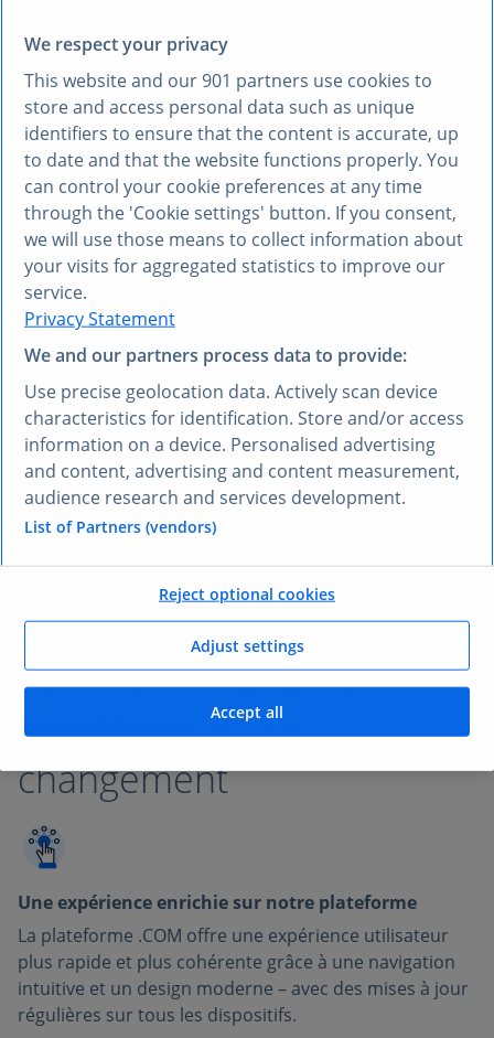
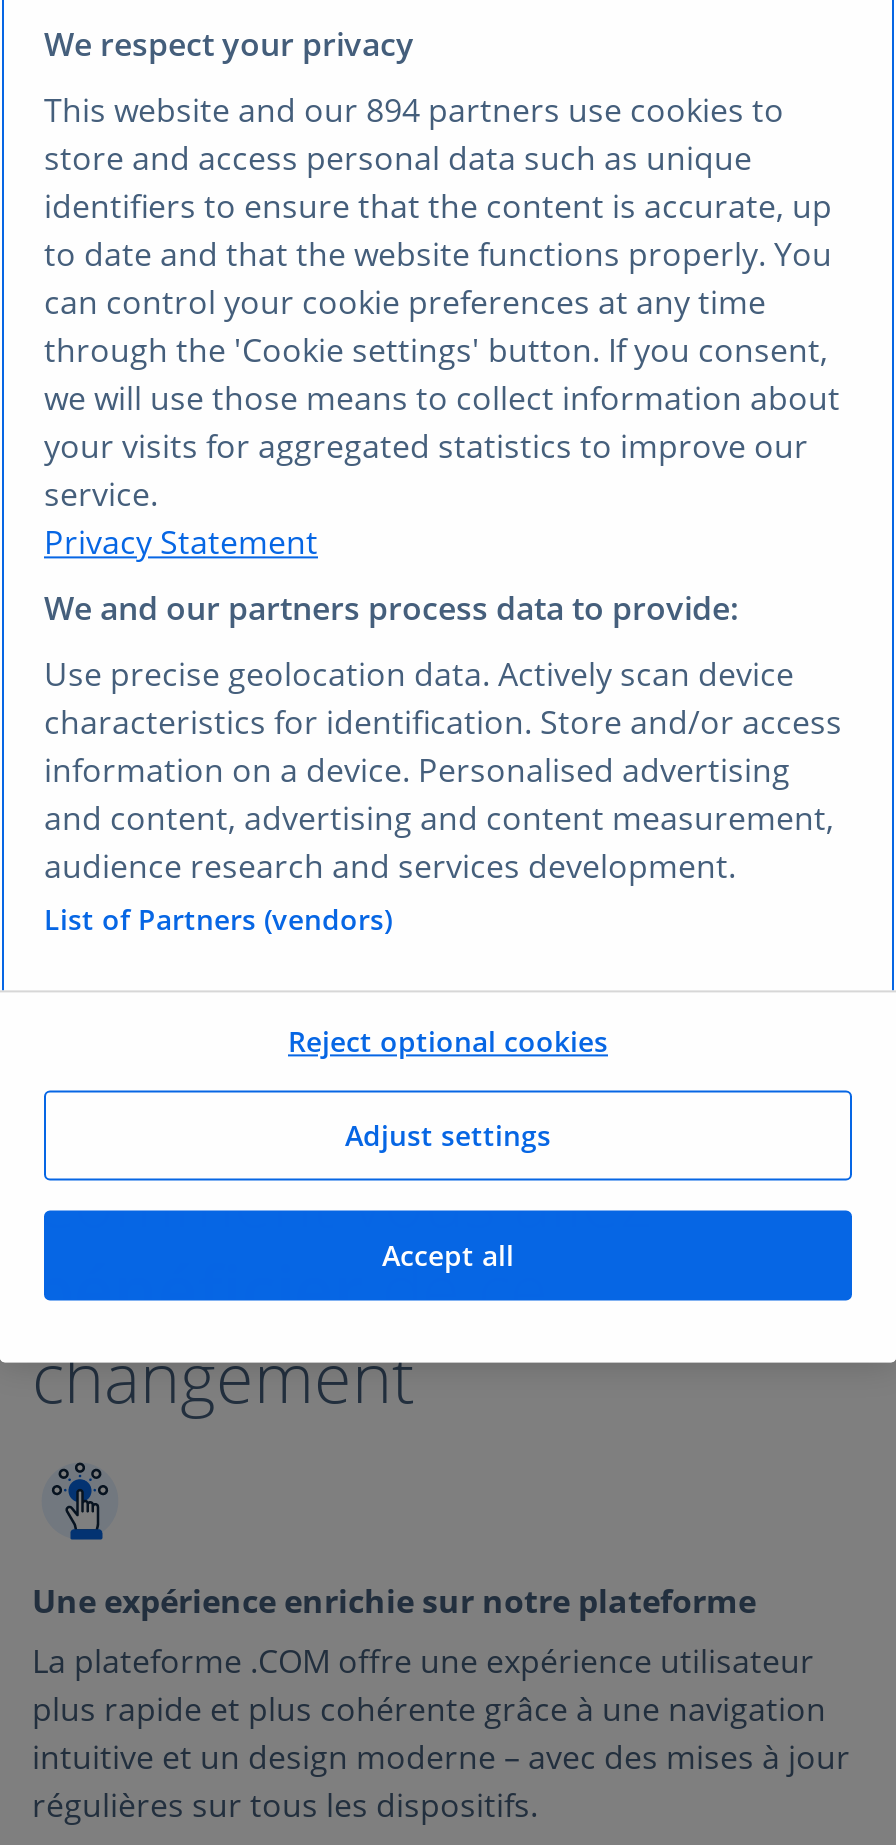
- This website and our 901 partners use cookies to
+ This website and our 894 partners use cookies to
